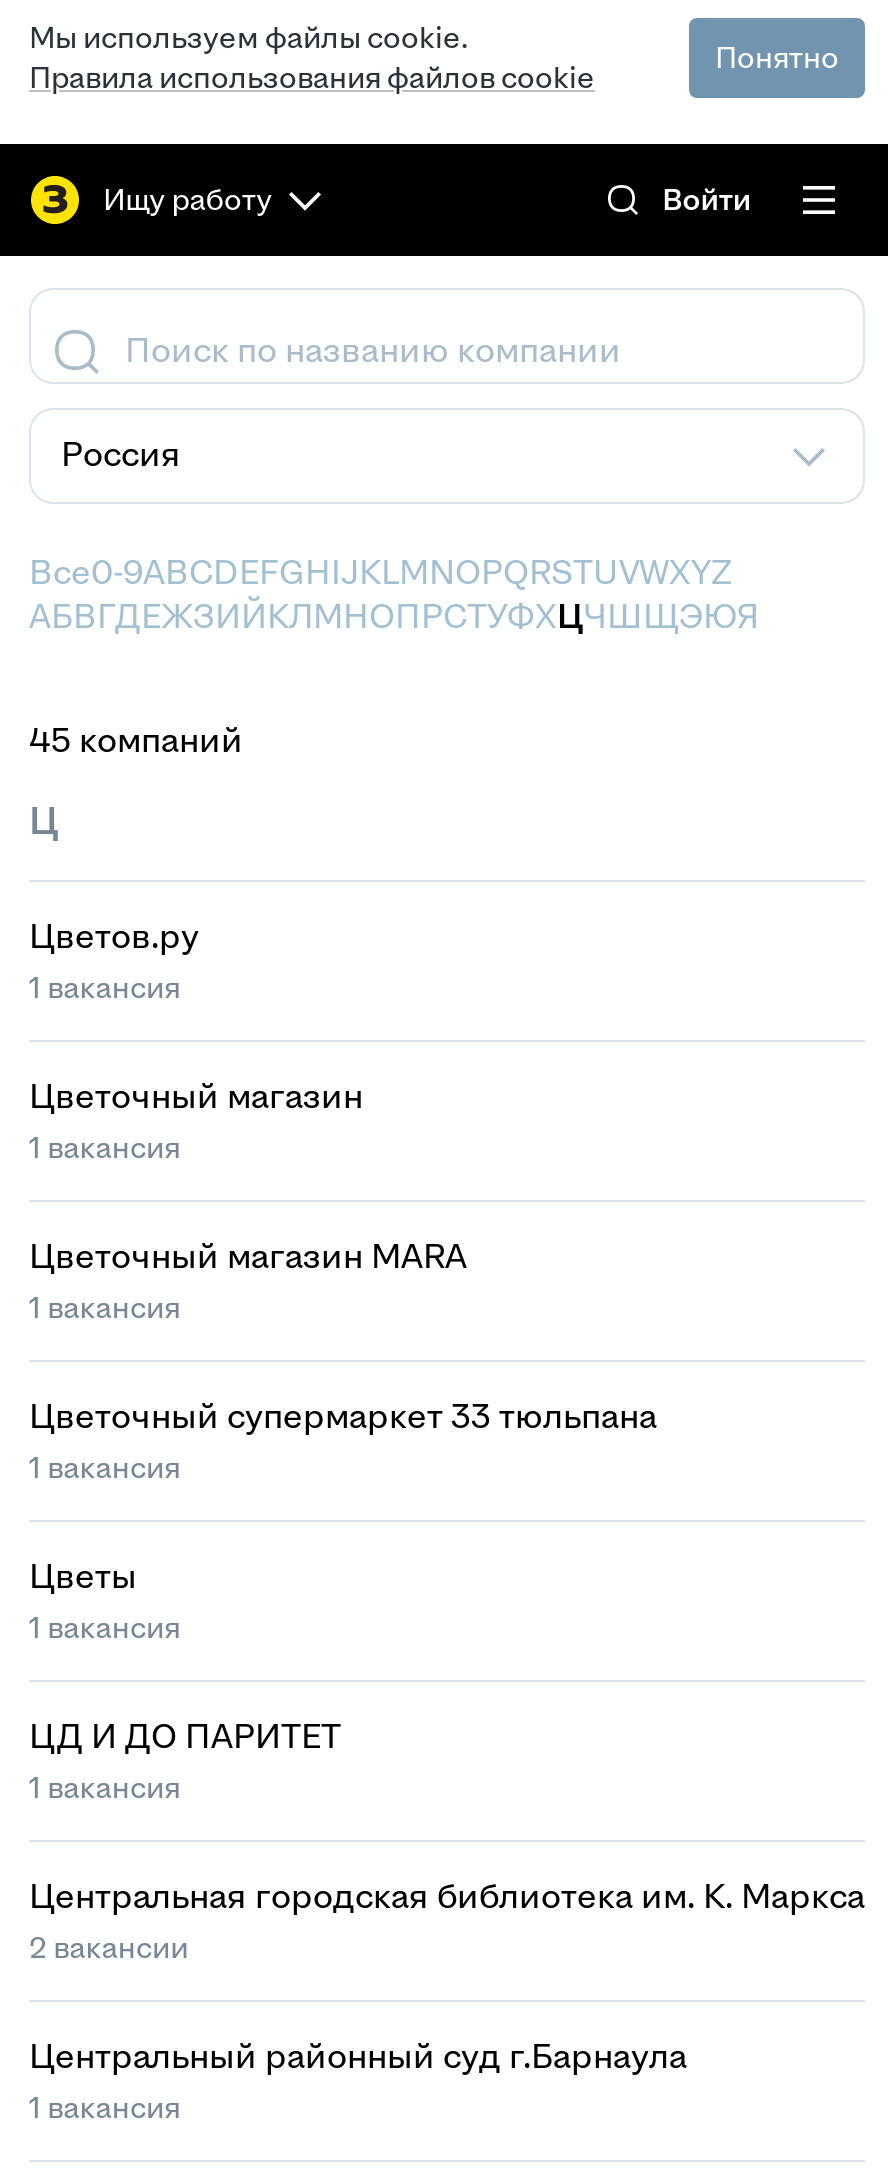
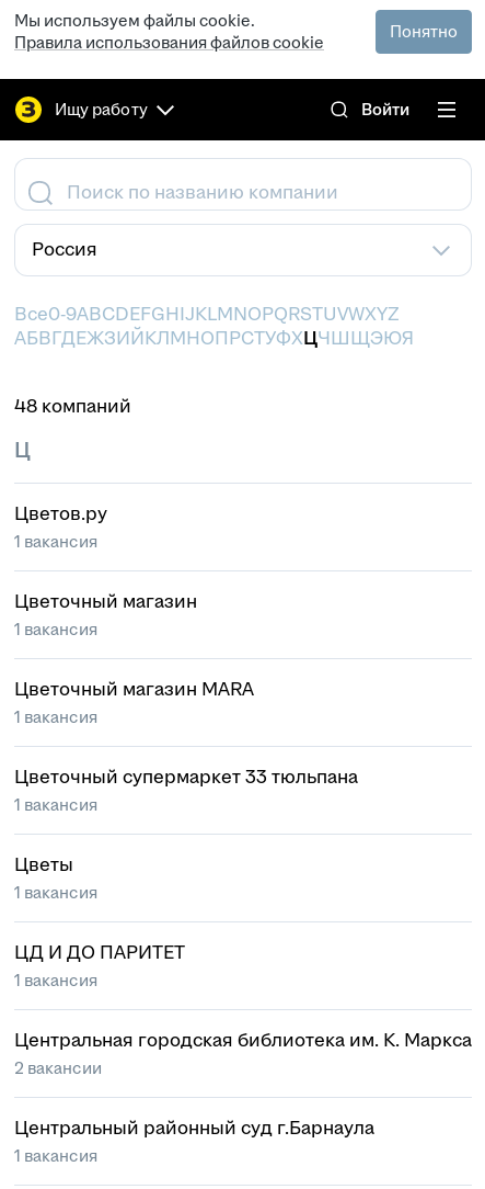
- 45 компаний
+ 48 компаний
